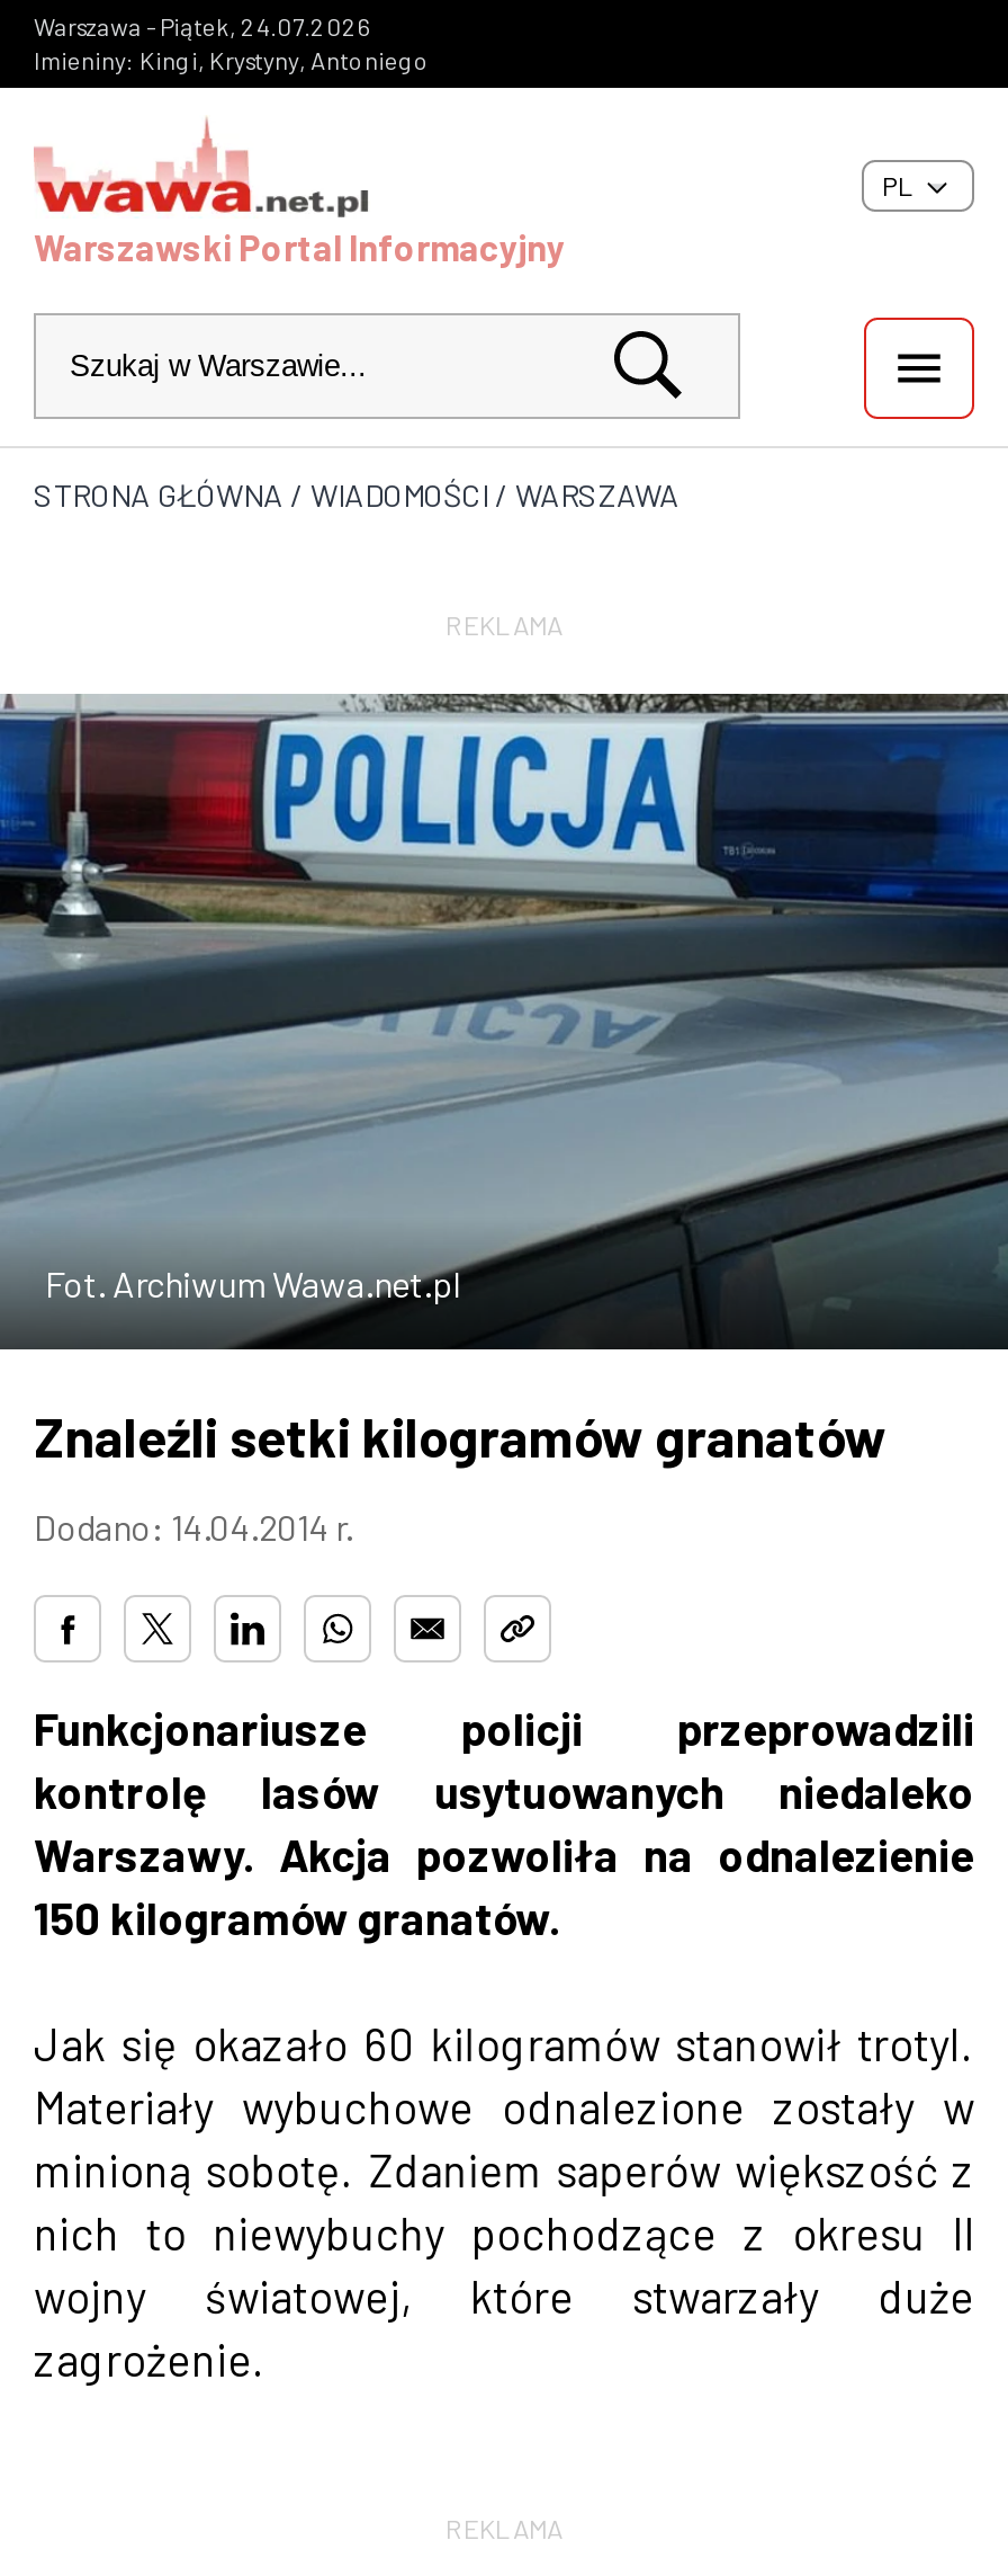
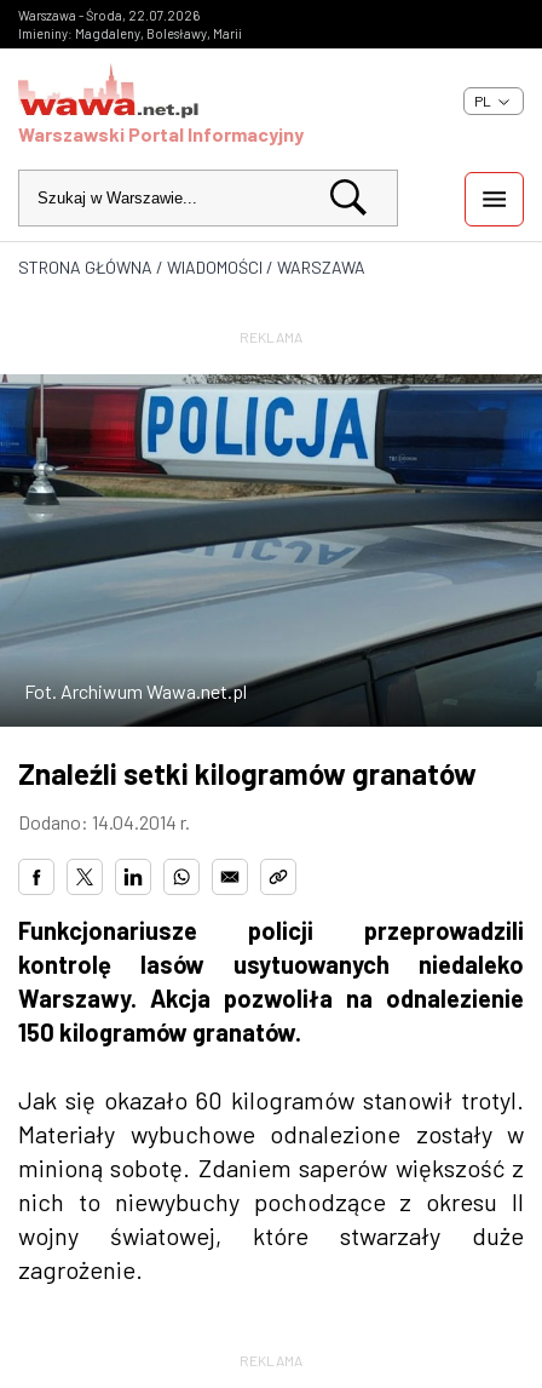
- Warszawa - Piątek, 24.07.2026
+ Warszawa - Środa, 22.07.2026

- Imieniny: Kingi, Krystyny, Antoniego
+ Imieniny: Magdaleny, Bolesławy, Marii
